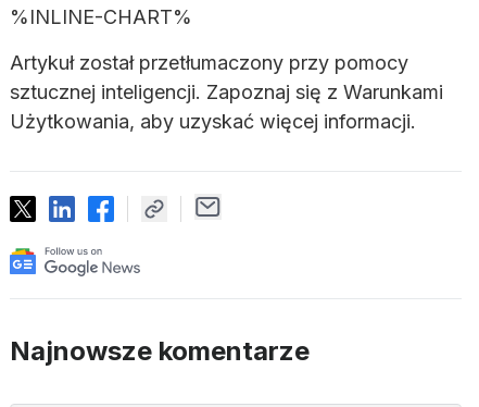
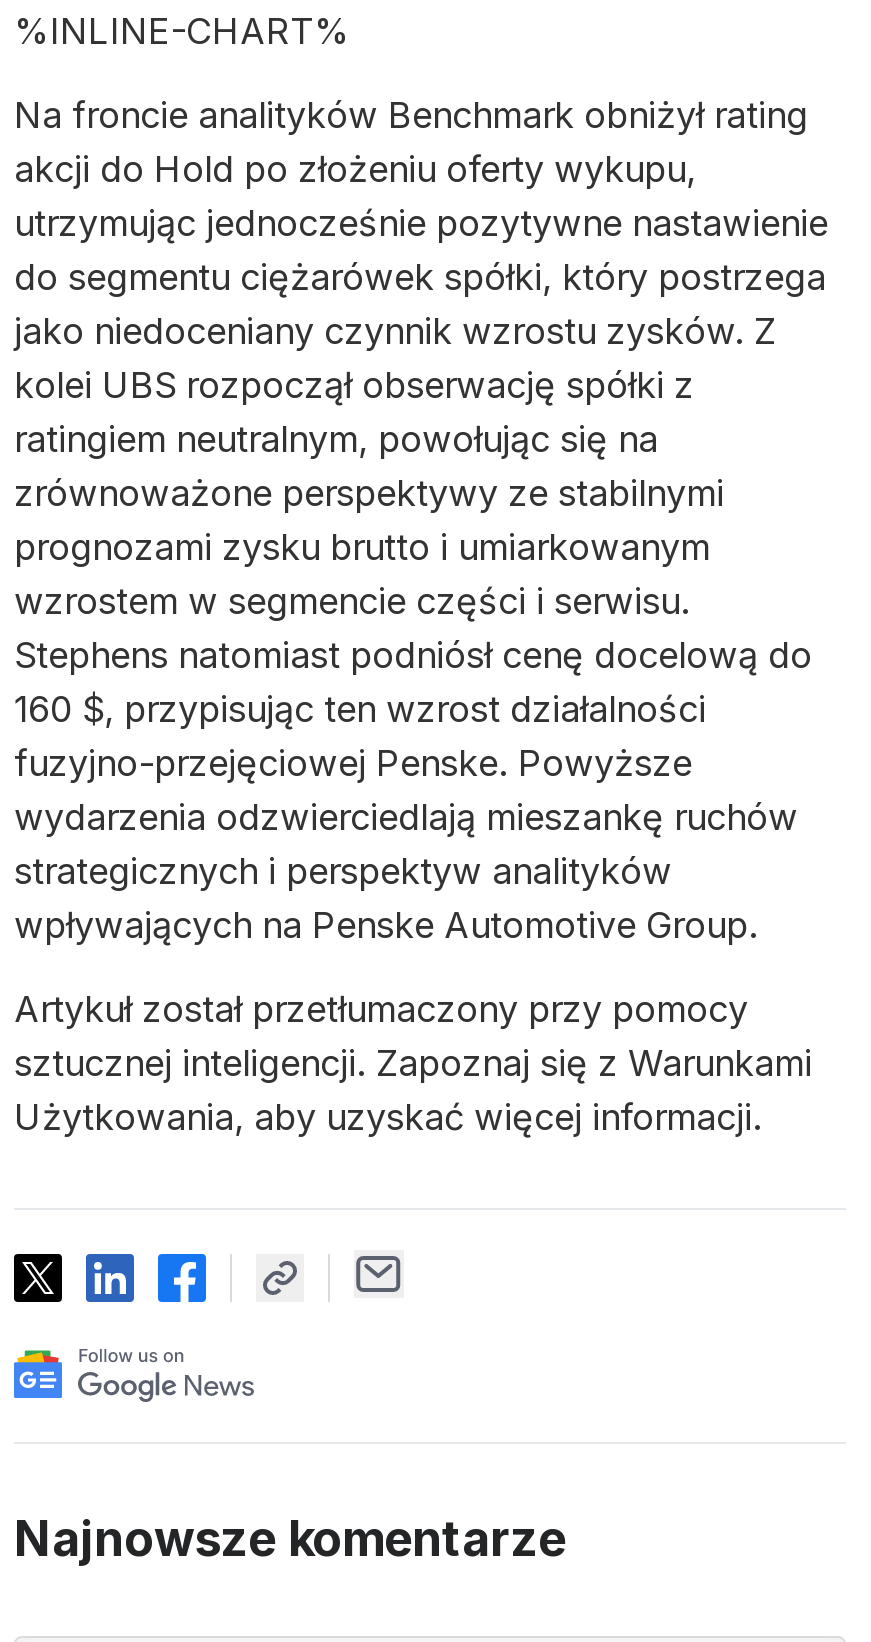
+ Na froncie analityków Benchmark obniżył rating
+ akcji do Hold po złożeniu oferty wykupu,
+ utrzymując jednocześnie pozytywne nastawienie
+ do segmentu ciężarówek spółki, który postrzega
+ jako niedoceniany czynnik wzrostu zysków. Z
+ kolei UBS rozpoczął obserwację spółki z
+ ratingiem neutralnym, powołując się na
+ zrównoważone perspektywy ze stabilnymi
+ prognozami zysku brutto i umiarkowanym
+ wzrostem w segmencie części i serwisu.
+ Stephens natomiast podniósł cenę docelową do
+ 160 $, przypisując ten wzrost działalności
+ fuzyjno-przejęciowej Penske. Powyższe
+ wydarzenia odzwierciedlają mieszankę ruchów
+ strategicznych i perspektyw analityków
+ wpływających na Penske Automotive Group.
